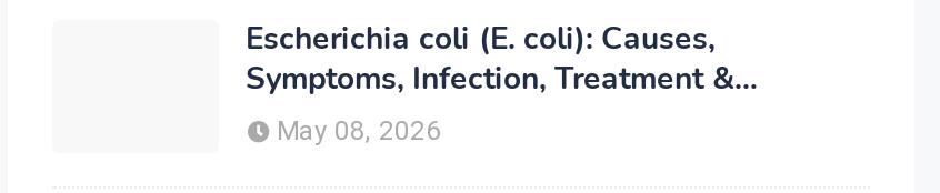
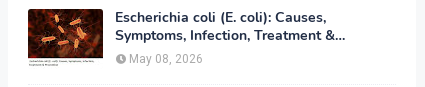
+ [image]
